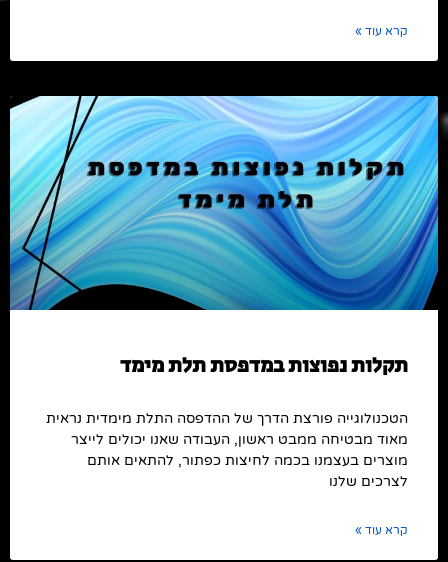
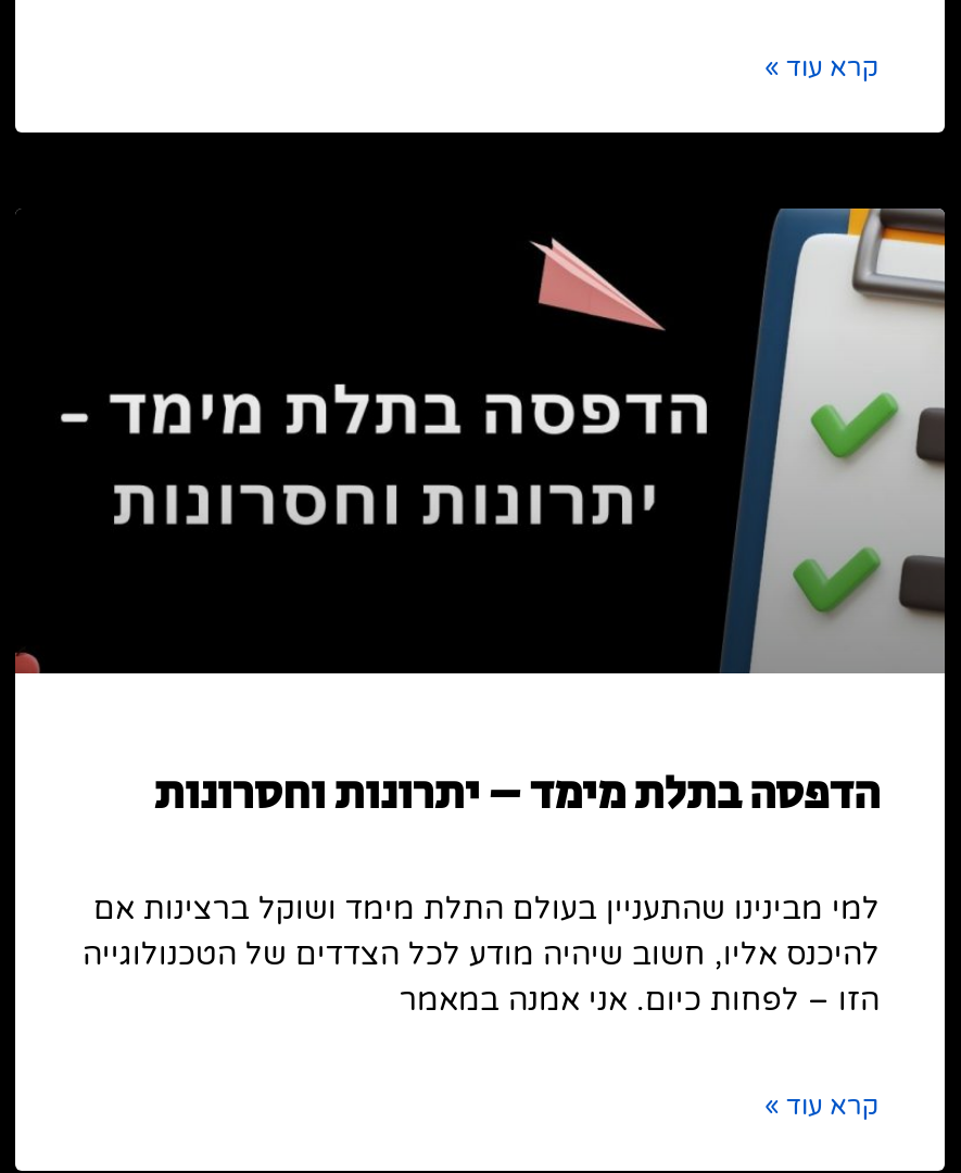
- [image]
- תקלות נפוצות במדפסת תלת מימד
+ [image]
+ הדפסה בתלת מימד – יתרונות וחסרונות

- הטכנולוגייה פורצת הדרך של ההדפסה התלת מימדית נראית
- מאוד מבטיחה ממבט ראשון, העבודה שאנו יכולים לייצר
- מוצרים בעצמנו בכמה לחיצות כפתור, להתאים אותם
- לצרכים שלנו
+ למי מבינינו שהתעניין בעולם התלת מימד ושוקל ברצינות אם
+ להיכנס אליו, חשוב שיהיה מודע לכל הצדדים של הטכנולוגייה
+ הזו – לפחות כיום. אני אמנה במאמר
